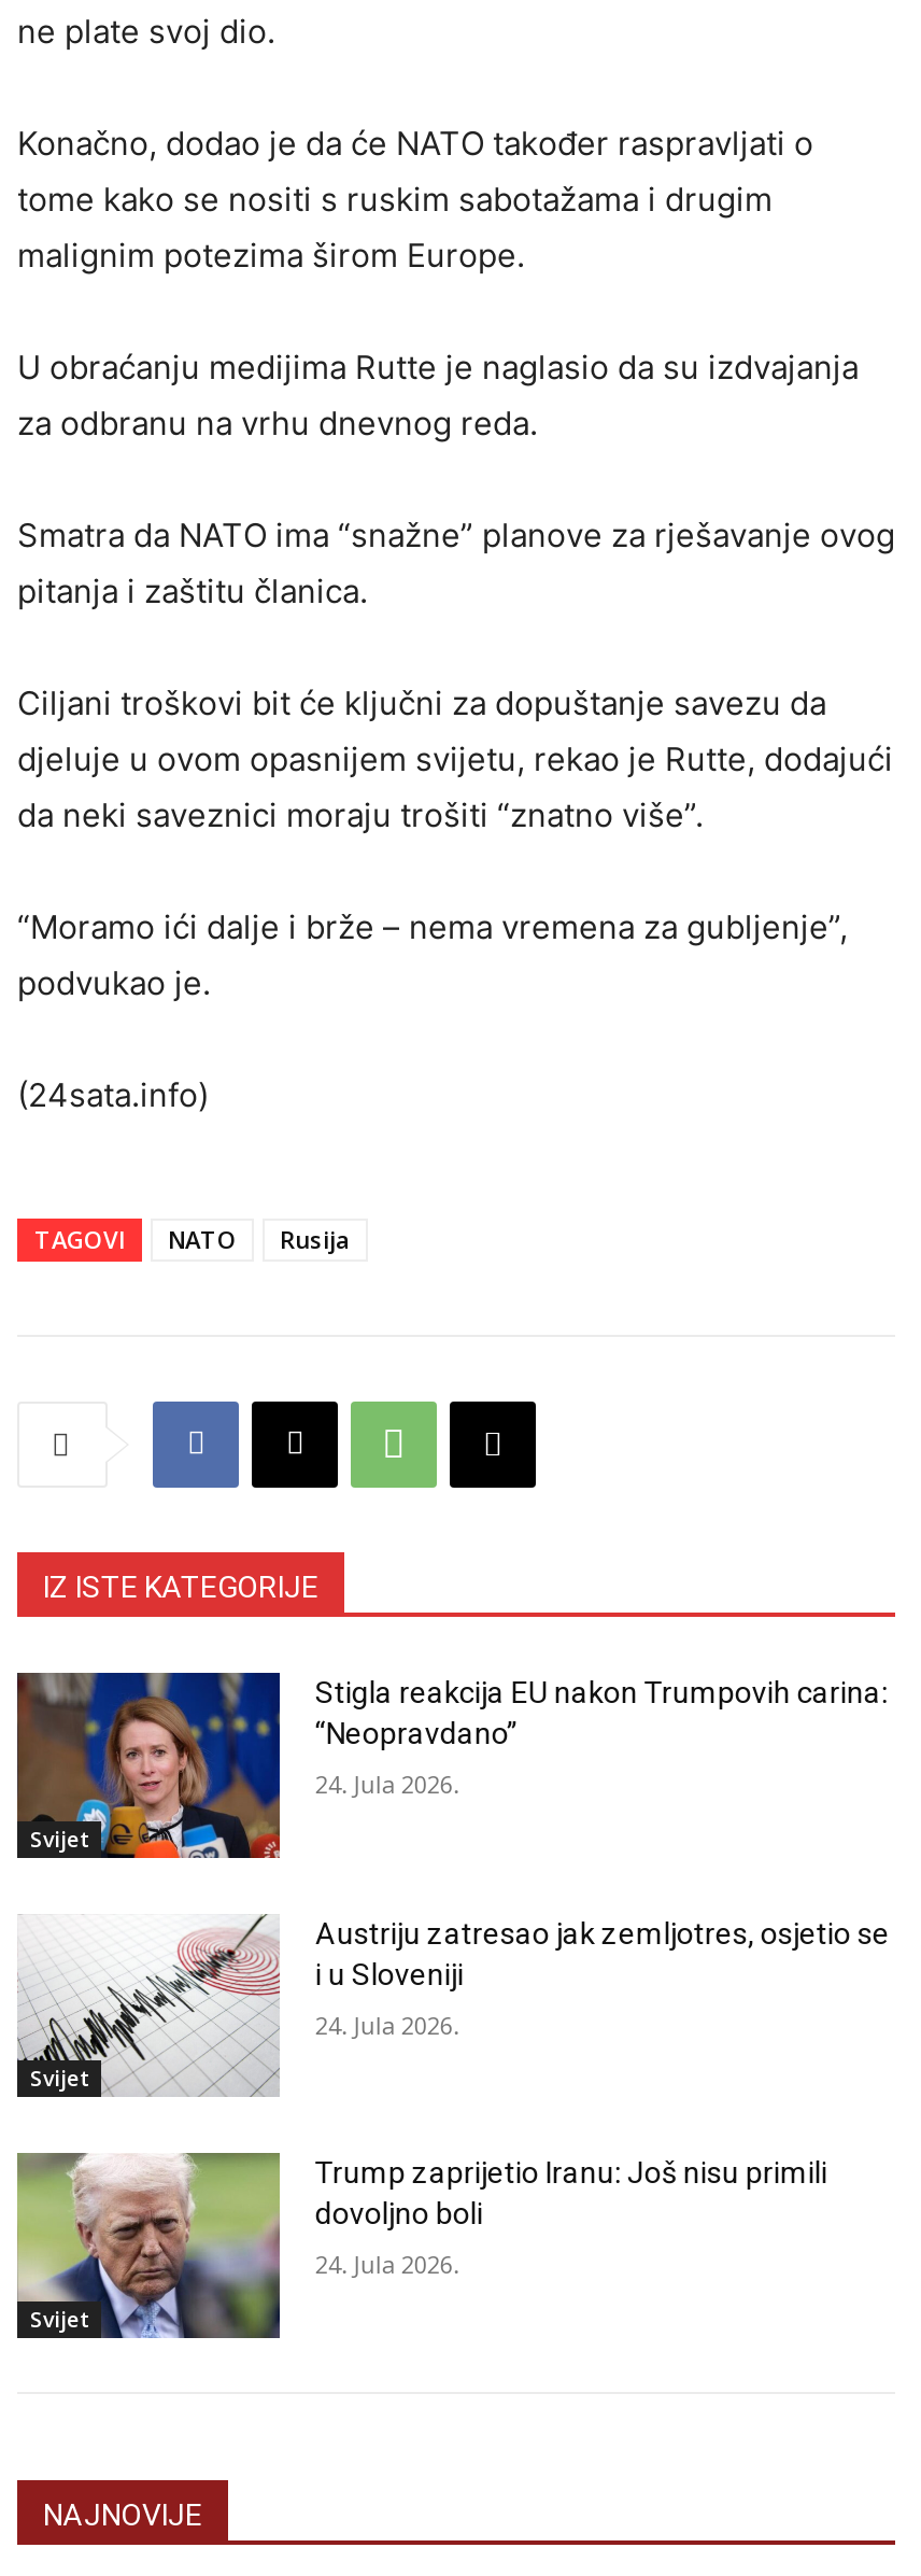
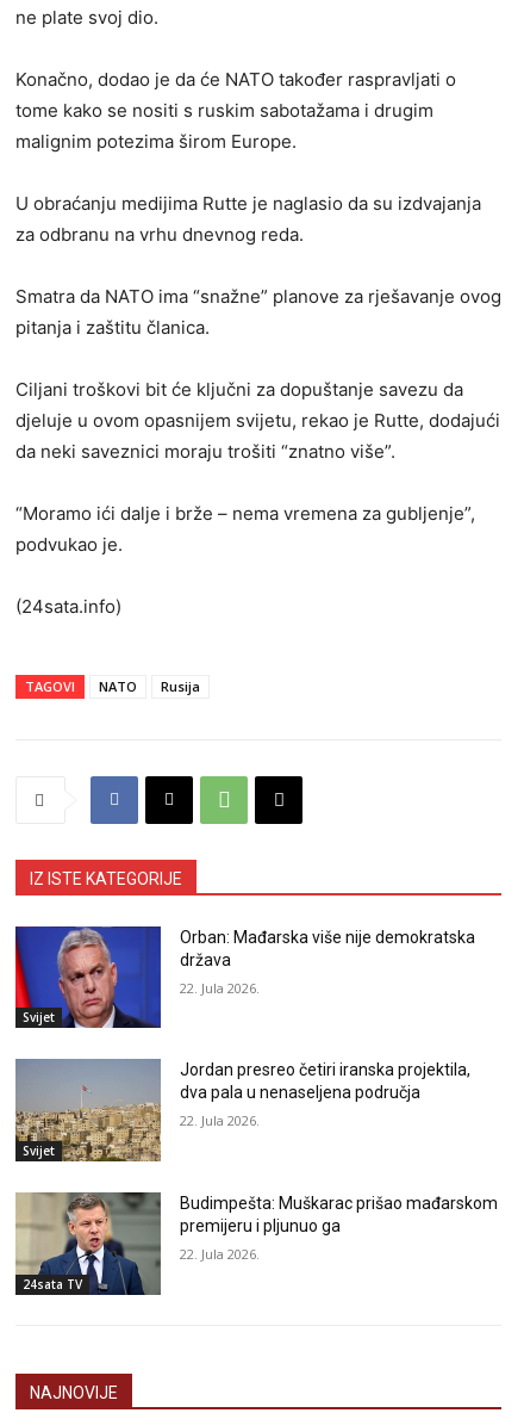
- [image]
- Stigla reakcija EU nakon Trumpovih carina:
- “Neopravdano”
+ [image]
+ Orban: Mađarska više nije demokratska
+ država

- 24. Jula 2026.
+ 22. Jula 2026.

- [image]
- Austriju zatresao jak zemljotres, osjetio se
- i u Sloveniji
+ [image]
+ Jordan presreo četiri iranska projektila,
+ dva pala u nenaseljena područja

- 24. Jula 2026.
+ 22. Jula 2026.

- [image]
- Svijet
+ [image]
+ 24sata TV

- Trump zaprijetio Iranu: Još nisu primili
- dovoljno boli
+ Budimpešta: Muškarac prišao mađarskom
+ premijeru i pljunuo ga

- 24. Jula 2026.
+ 22. Jula 2026.
